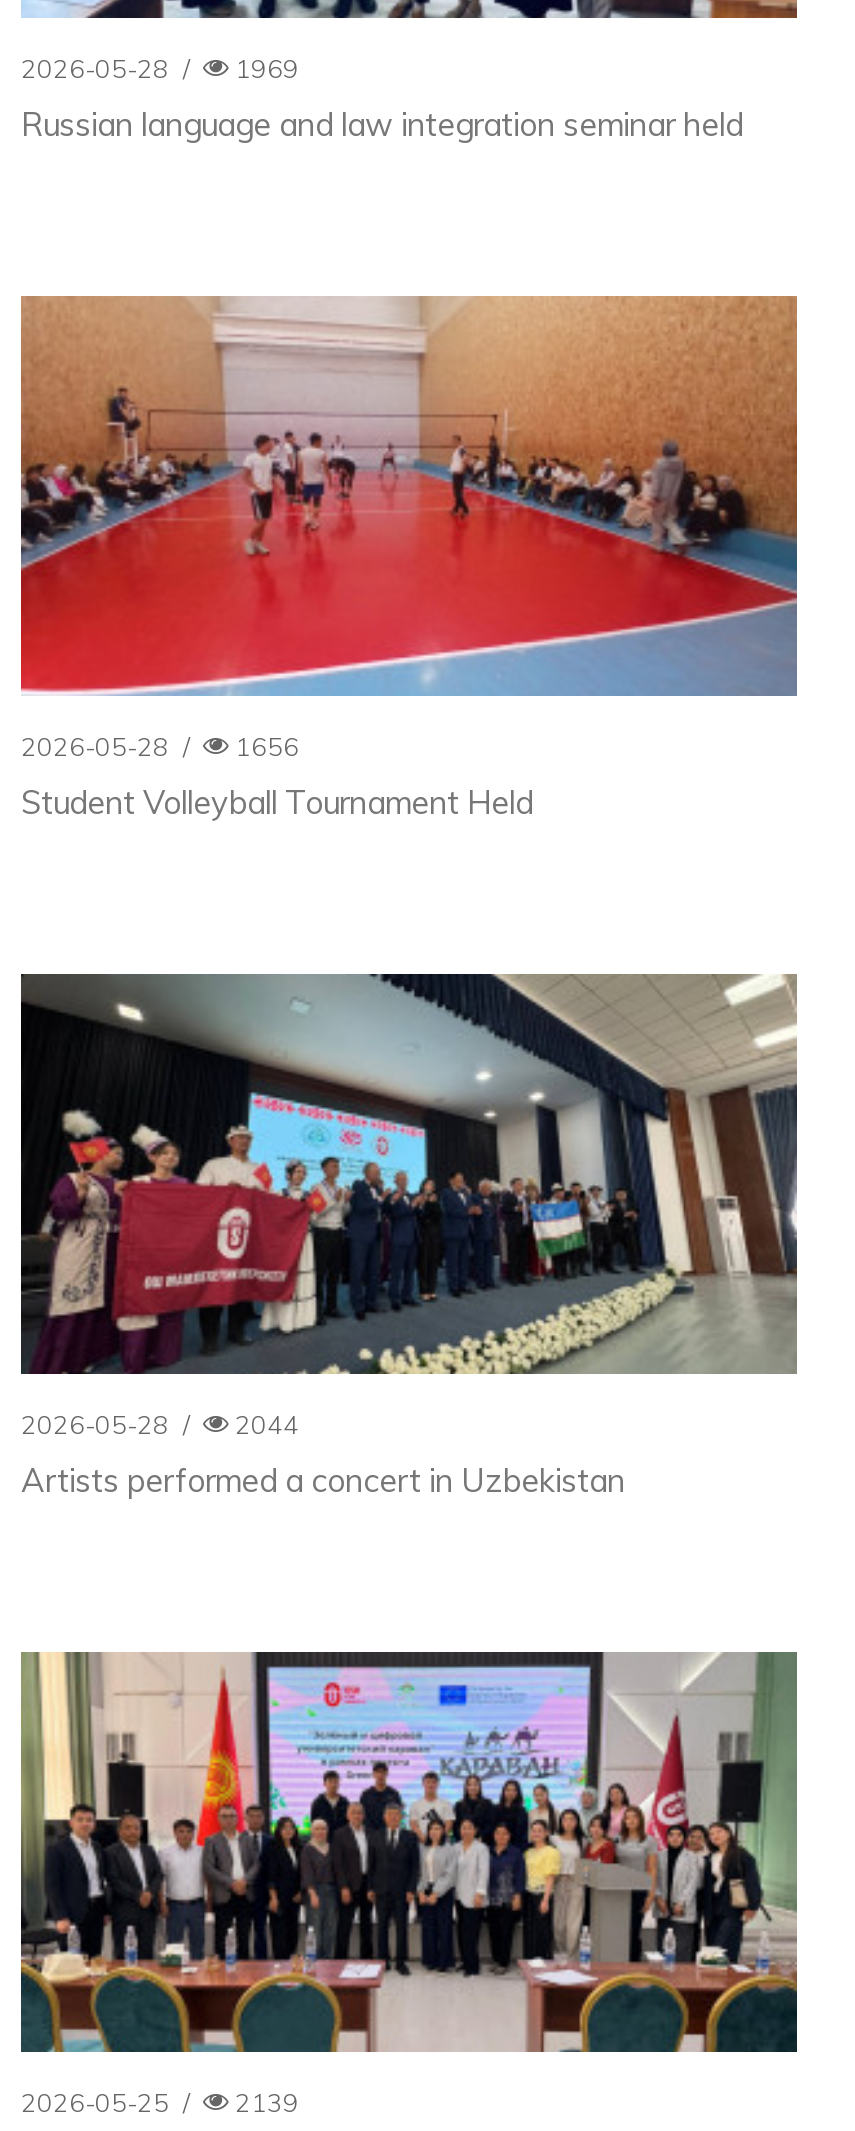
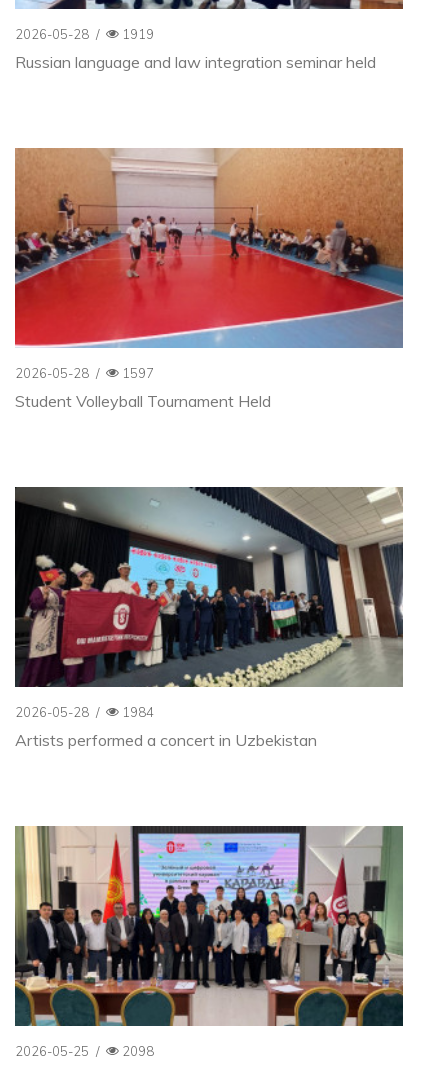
- 2026-05-28 / 1969
+ 2026-05-28 / 1919

- 2026-05-28 / 1656
+ 2026-05-28 / 1597

- 2026-05-28 / 2044
+ 2026-05-28 / 1984

- 2026-05-25 / 2139
+ 2026-05-25 / 2098
